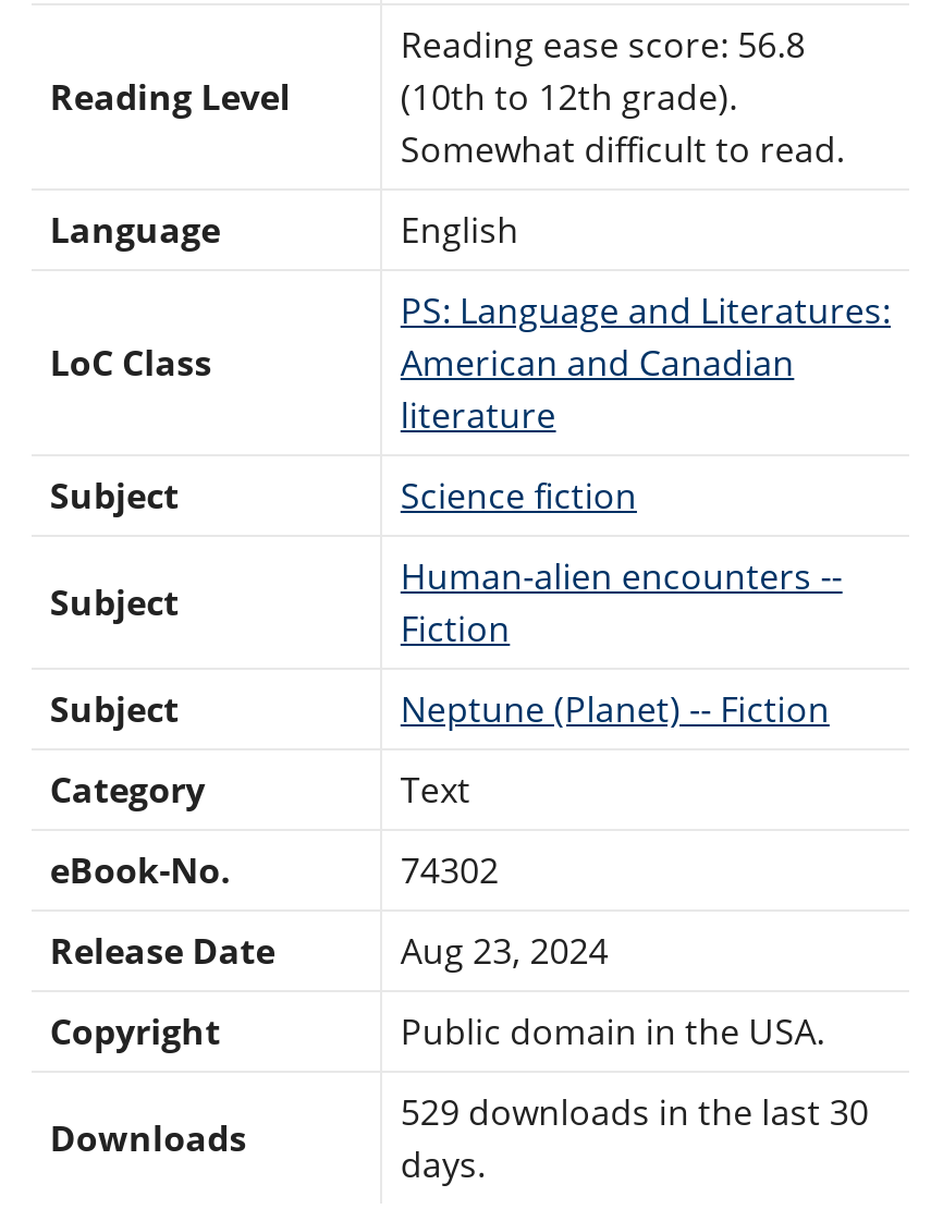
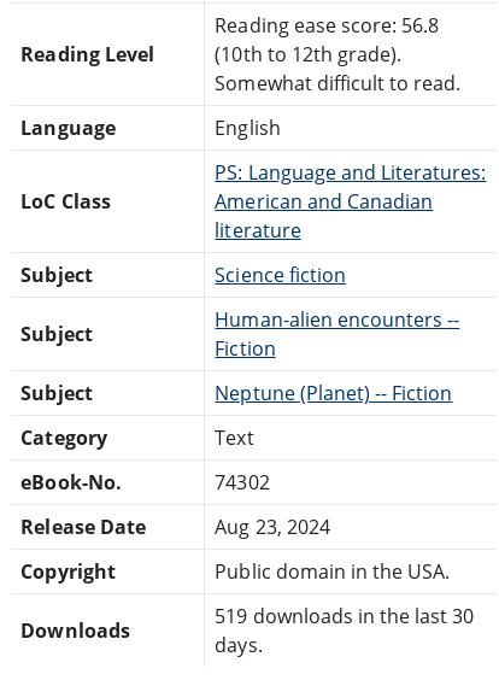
- 529 downloads in the last 30
+ 519 downloads in the last 30
